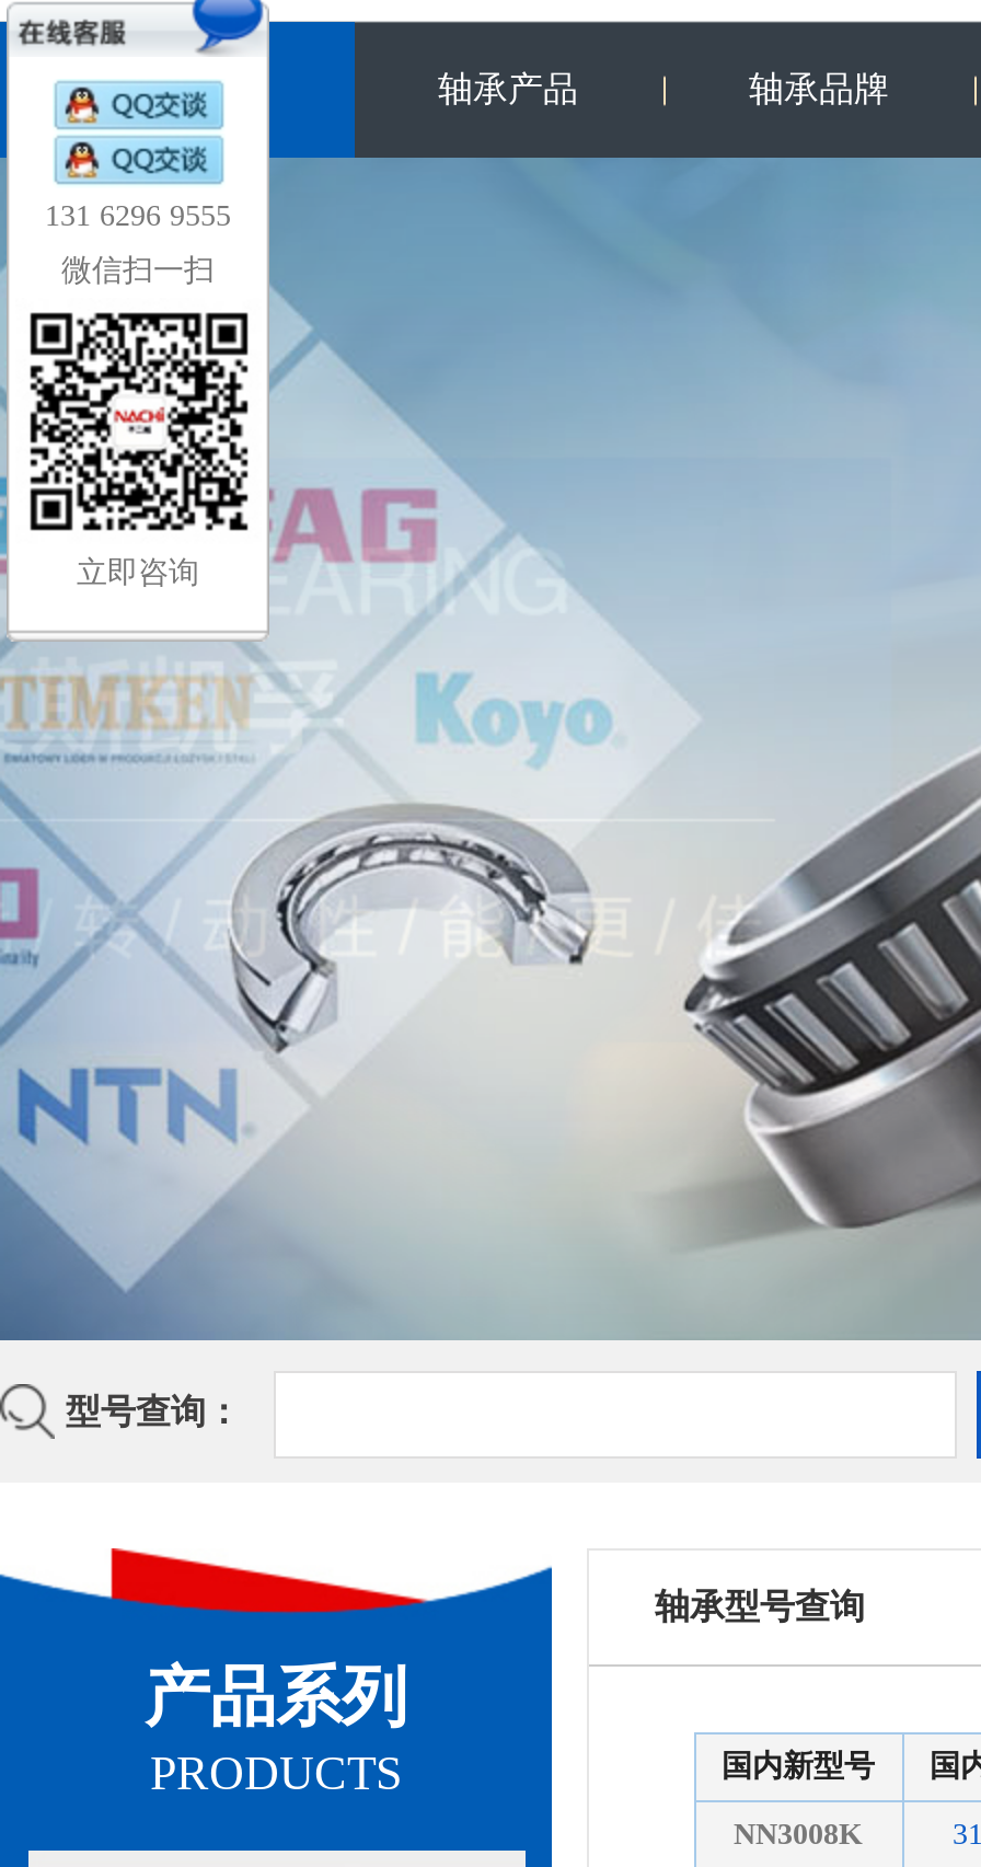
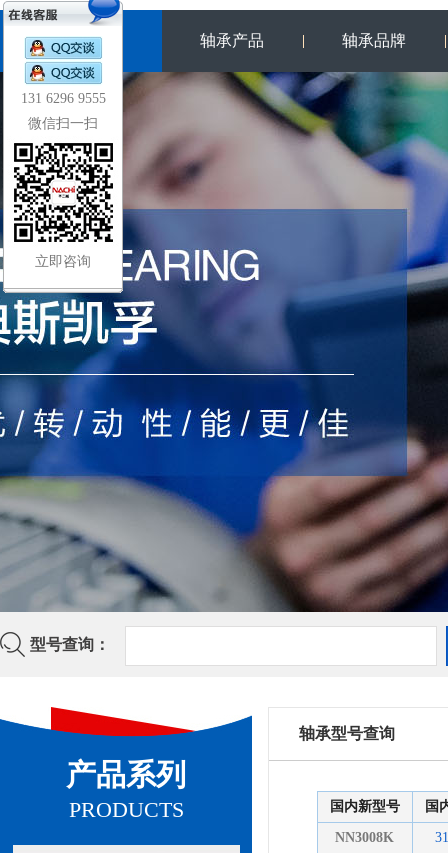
- [image]
+ [image]
